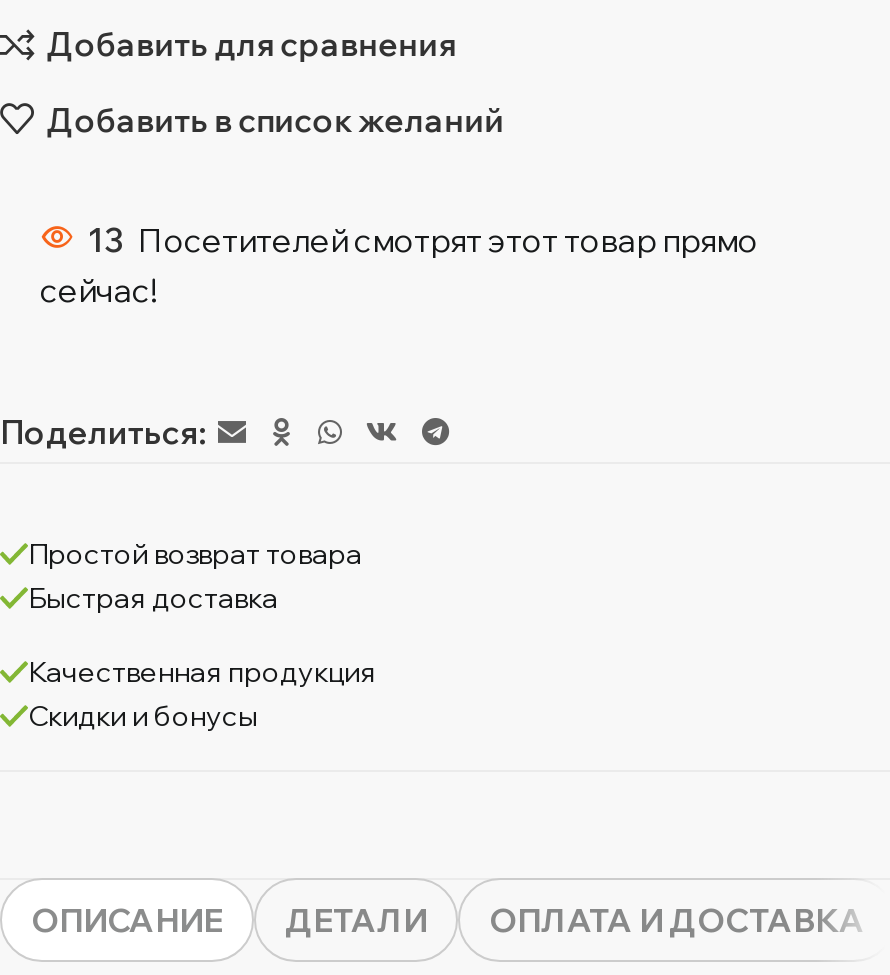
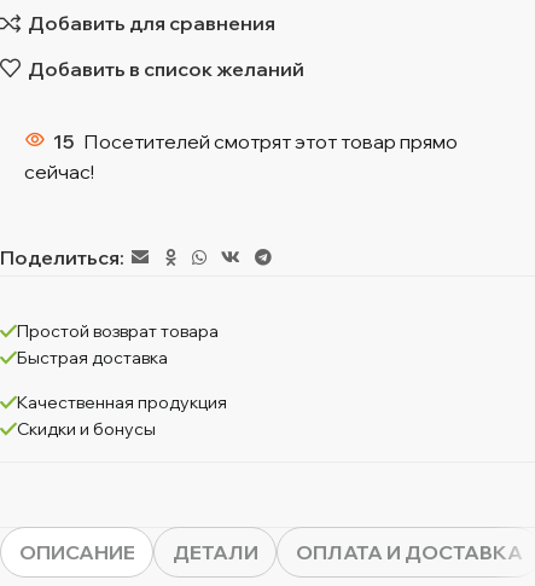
- 13 Посетителей смотрят этот товар прямо
+ 15 Посетителей смотрят этот товар прямо
